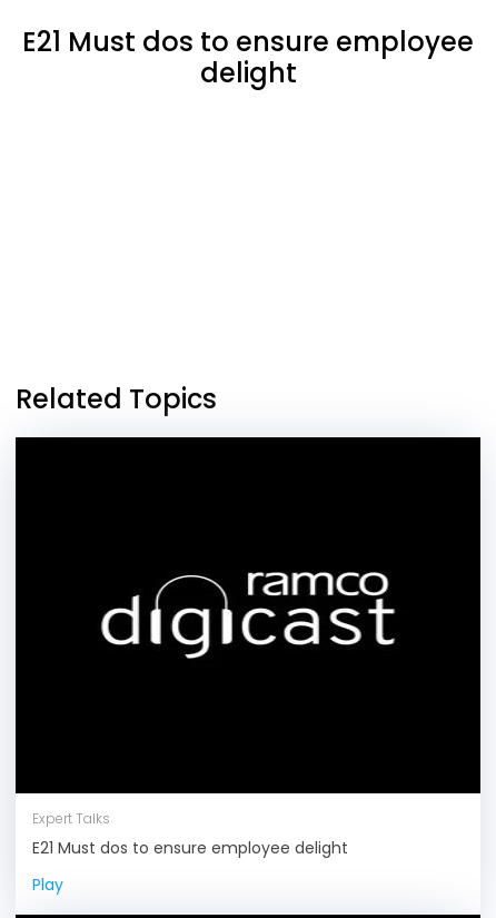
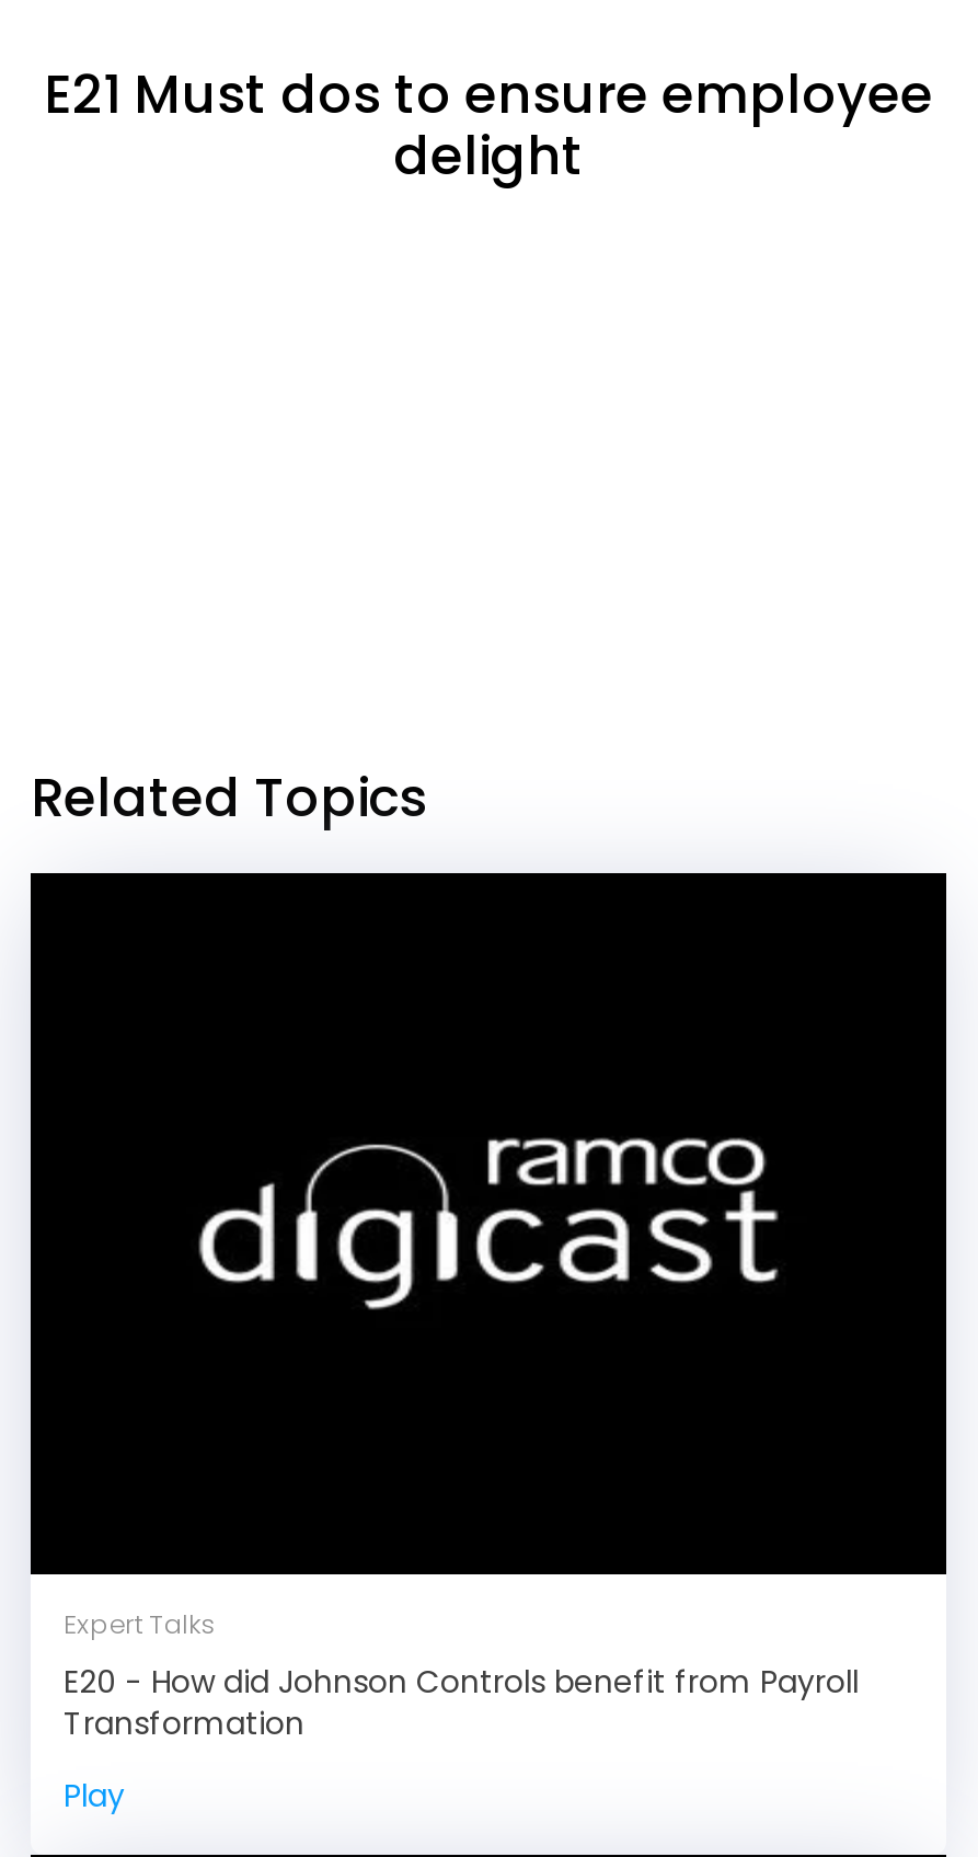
- E21 Must dos to ensure employee delight
+ E20 - How did Johnson Controls benefit from Payroll
+ Transformation
